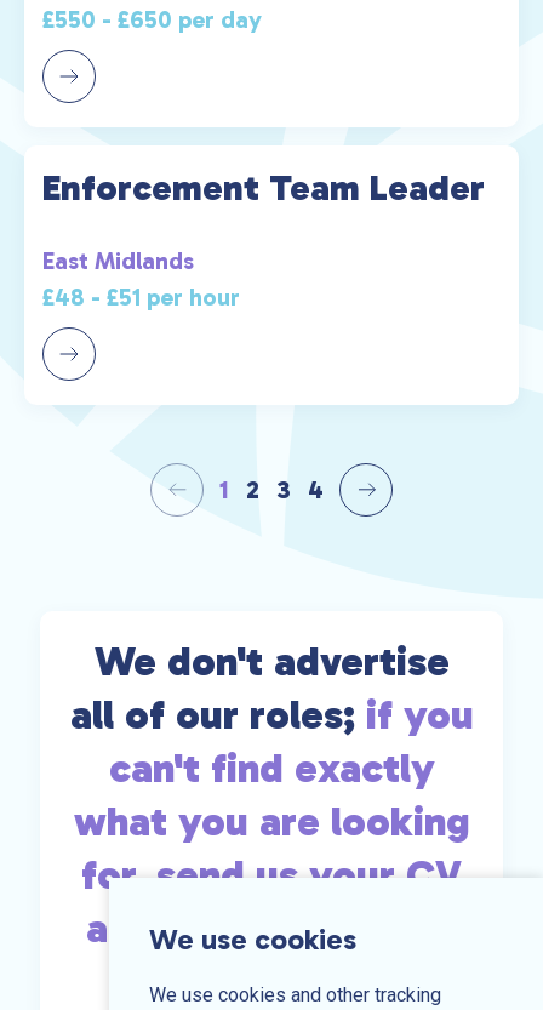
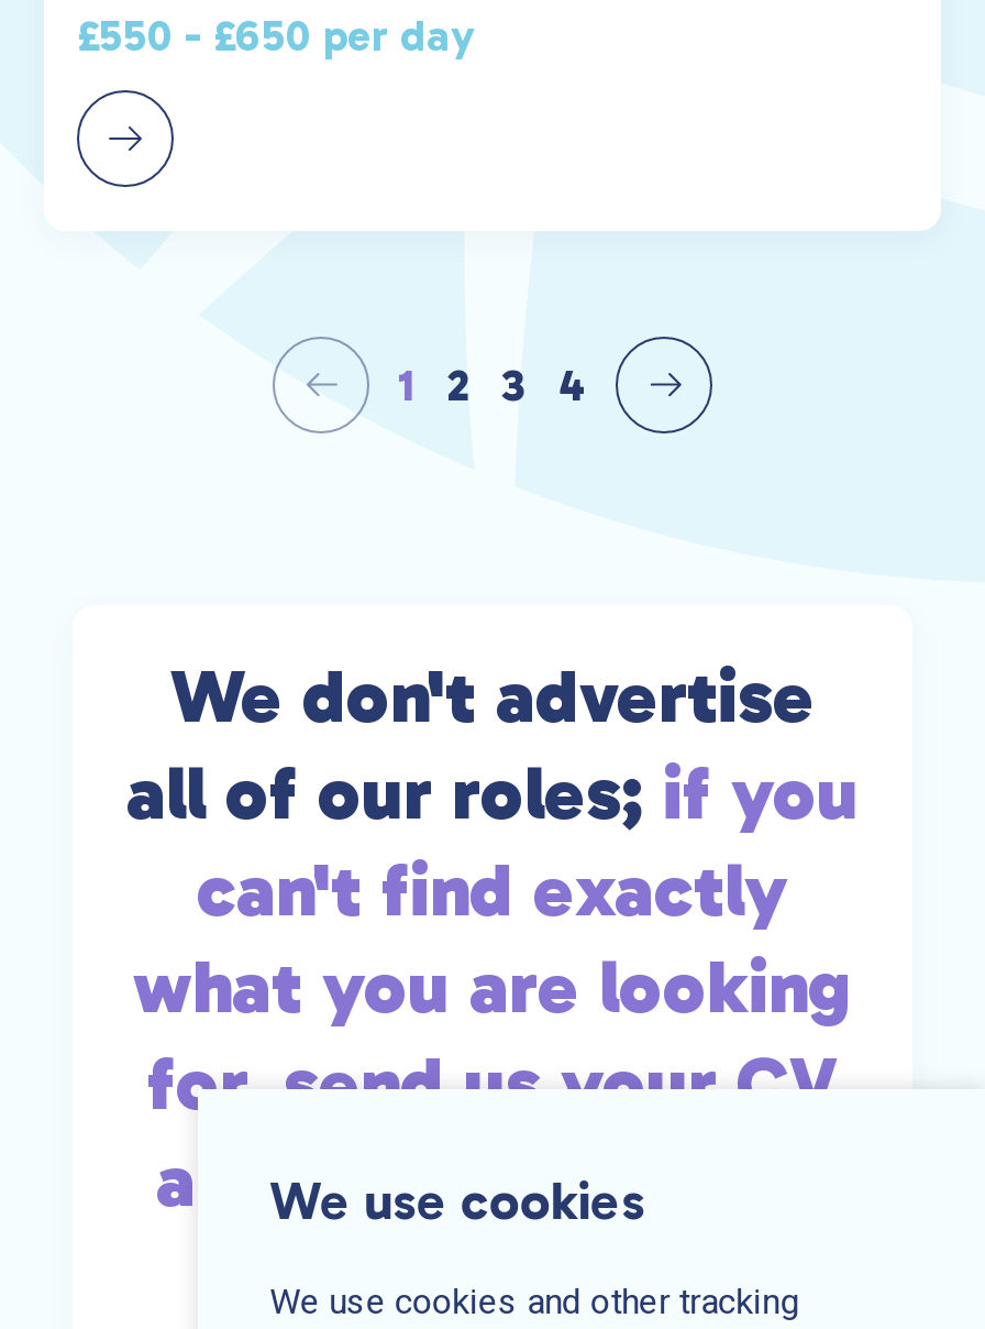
- Enforcement Team Leader
- East Midlands
- £48 - £51 per hour
